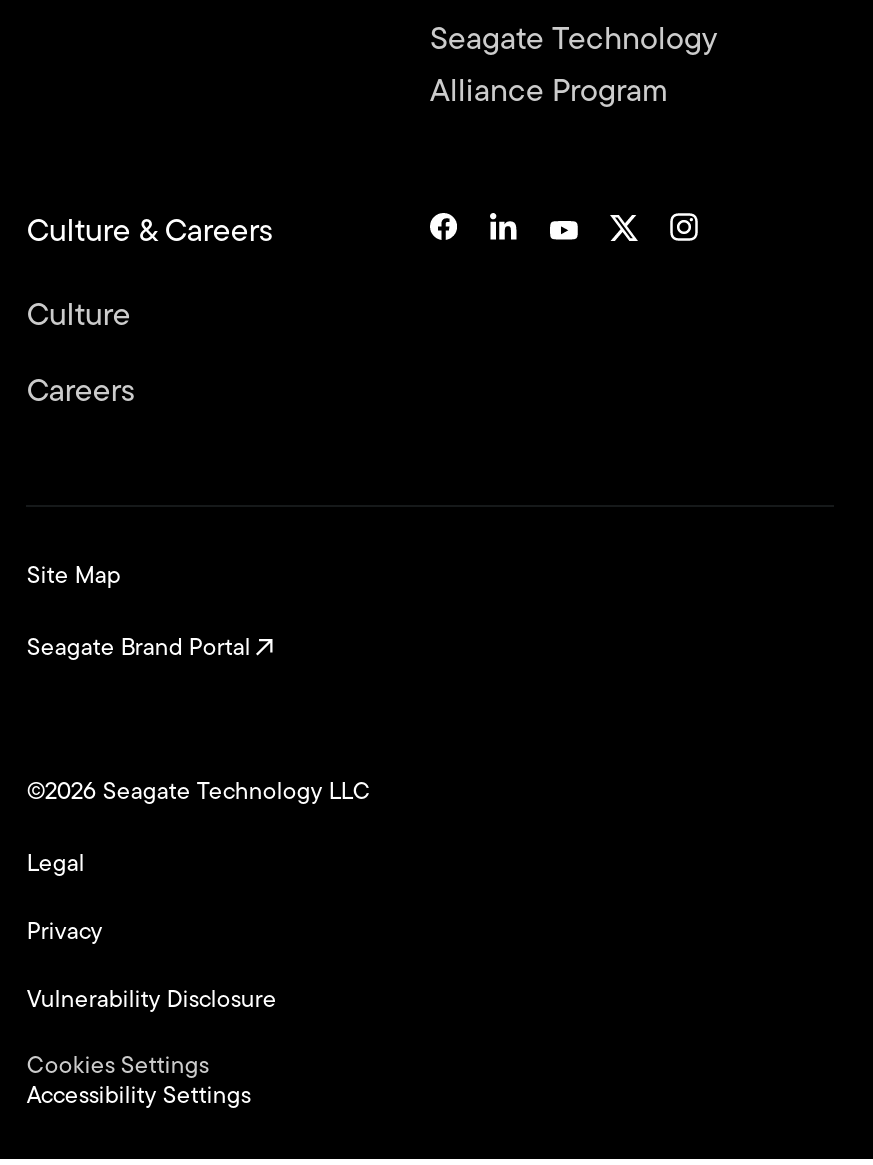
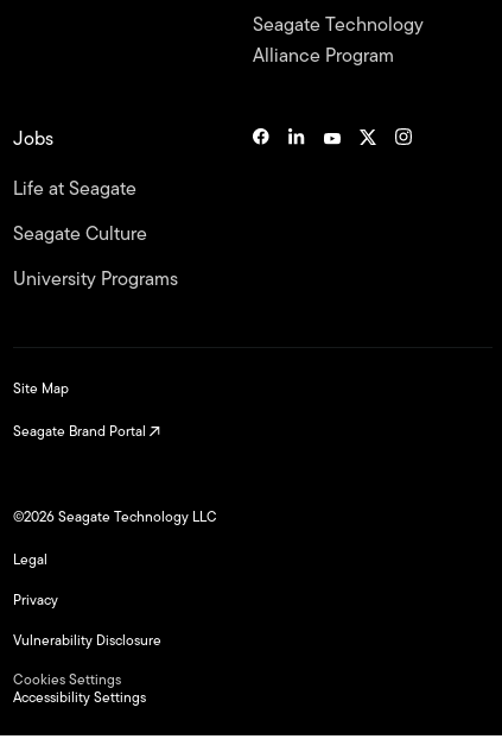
- Culture & Careers
- Culture
- Careers
+ Jobs
+ Life at Seagate
+ Seagate Culture
+ University Programs
